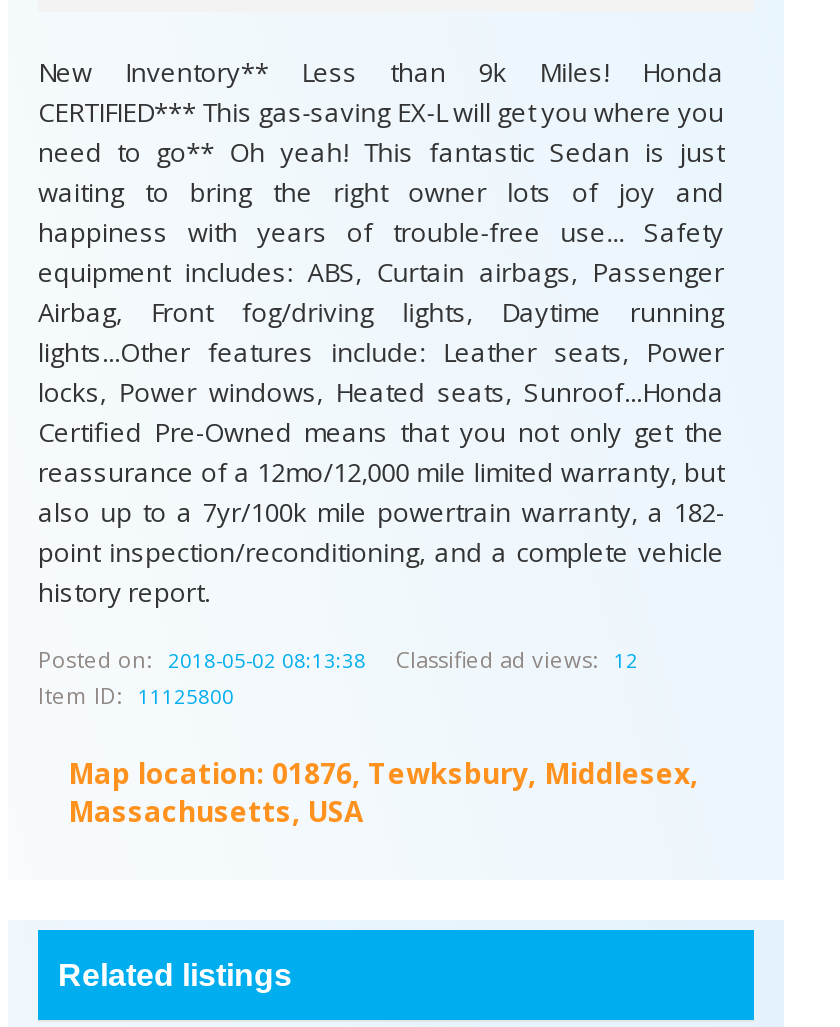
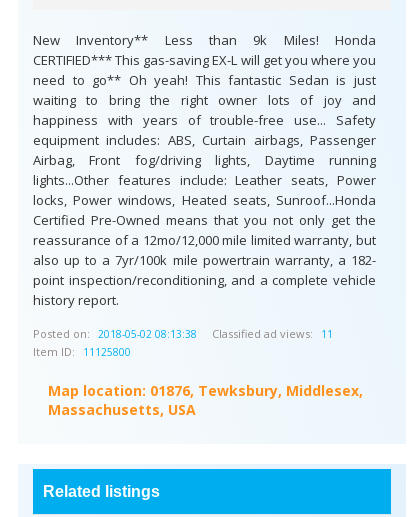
- Classified ad views: 12
+ Classified ad views: 11
